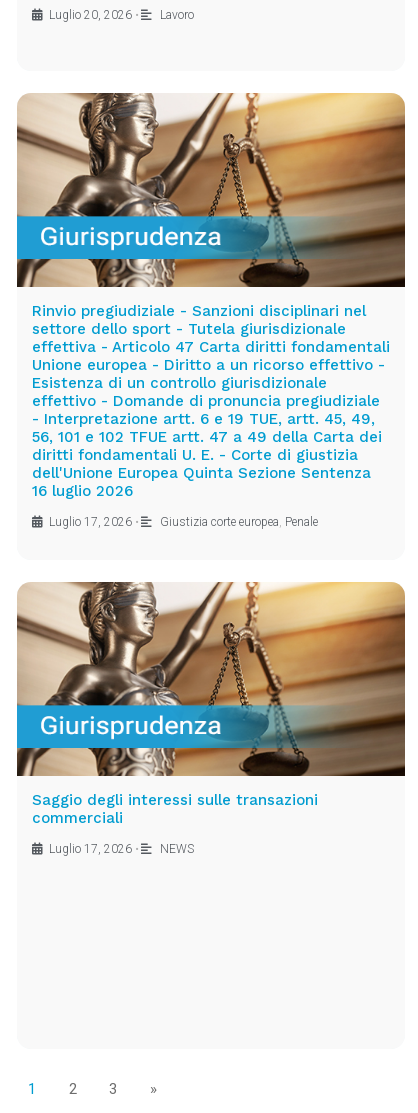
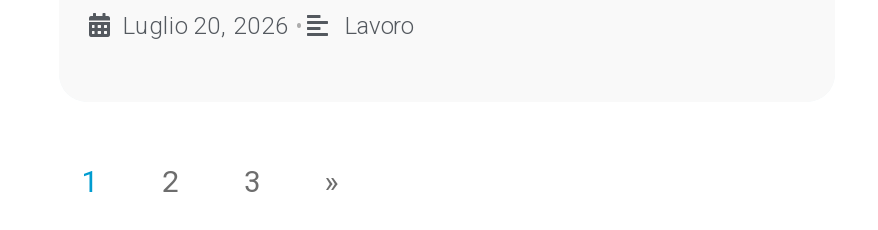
- [image]
- Rinvio pregiudiziale - Sanzioni disciplinari nel
- settore dello sport - Tutela giurisdizionale
- effettiva - Articolo 47 Carta diritti fondamentali
- Unione europea - Diritto a un ricorso effettivo -
- Esistenza di un controllo giurisdizionale
- effettivo - Domande di pronuncia pregiudiziale
- - Interpretazione artt. 6 e 19 TUE, artt. 45, 49,
- 56, 101 e 102 TFUE artt. 47 a 49 della Carta dei
- diritti fondamentali U. E. - Corte di giustizia
- dell'Unione Europea Quinta Sezione Sentenza
- 16 luglio 2026
- Luglio 17, 2026 •
- Giustizia corte europea, Penale

- [image]
- Saggio degli interessi sulle transazioni
- commerciali
- Luglio 17, 2026 •
- NEWS
